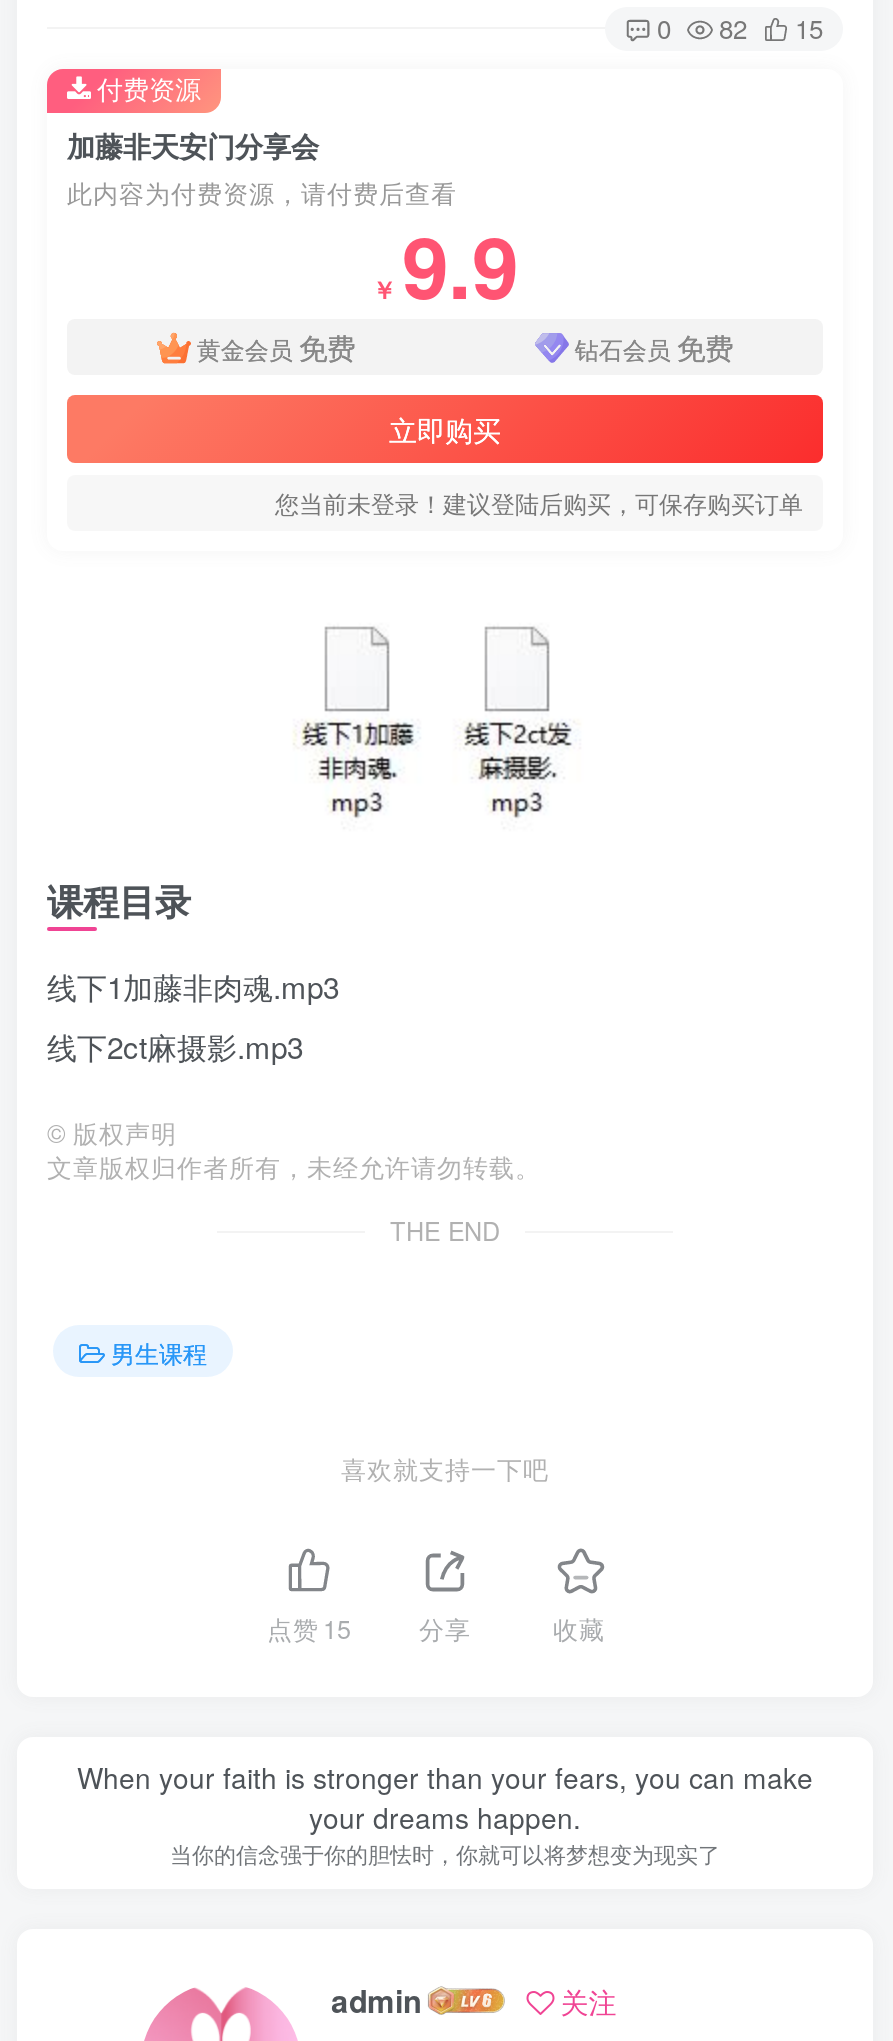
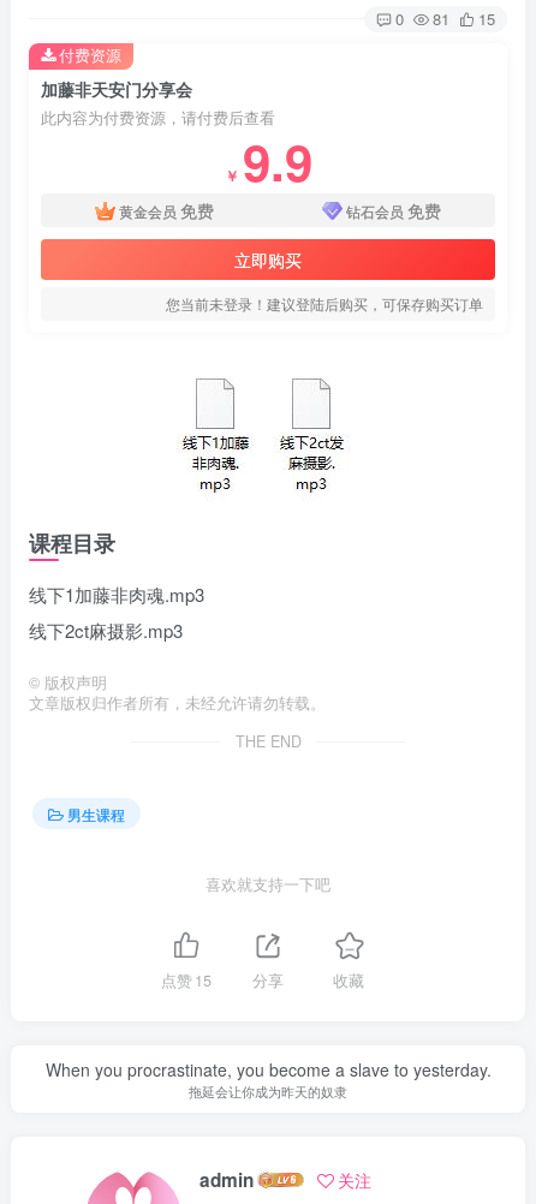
- 0 82 15
+ 0 81 15

- When your faith is stronger than your fears, you can make
- your dreams happen.
- 当你的信念强于你的胆怯时，你就可以将梦想变为现实了
+ When you procrastinate, you become a slave to yesterday.
+ 拖延会让你成为昨天的奴隶
